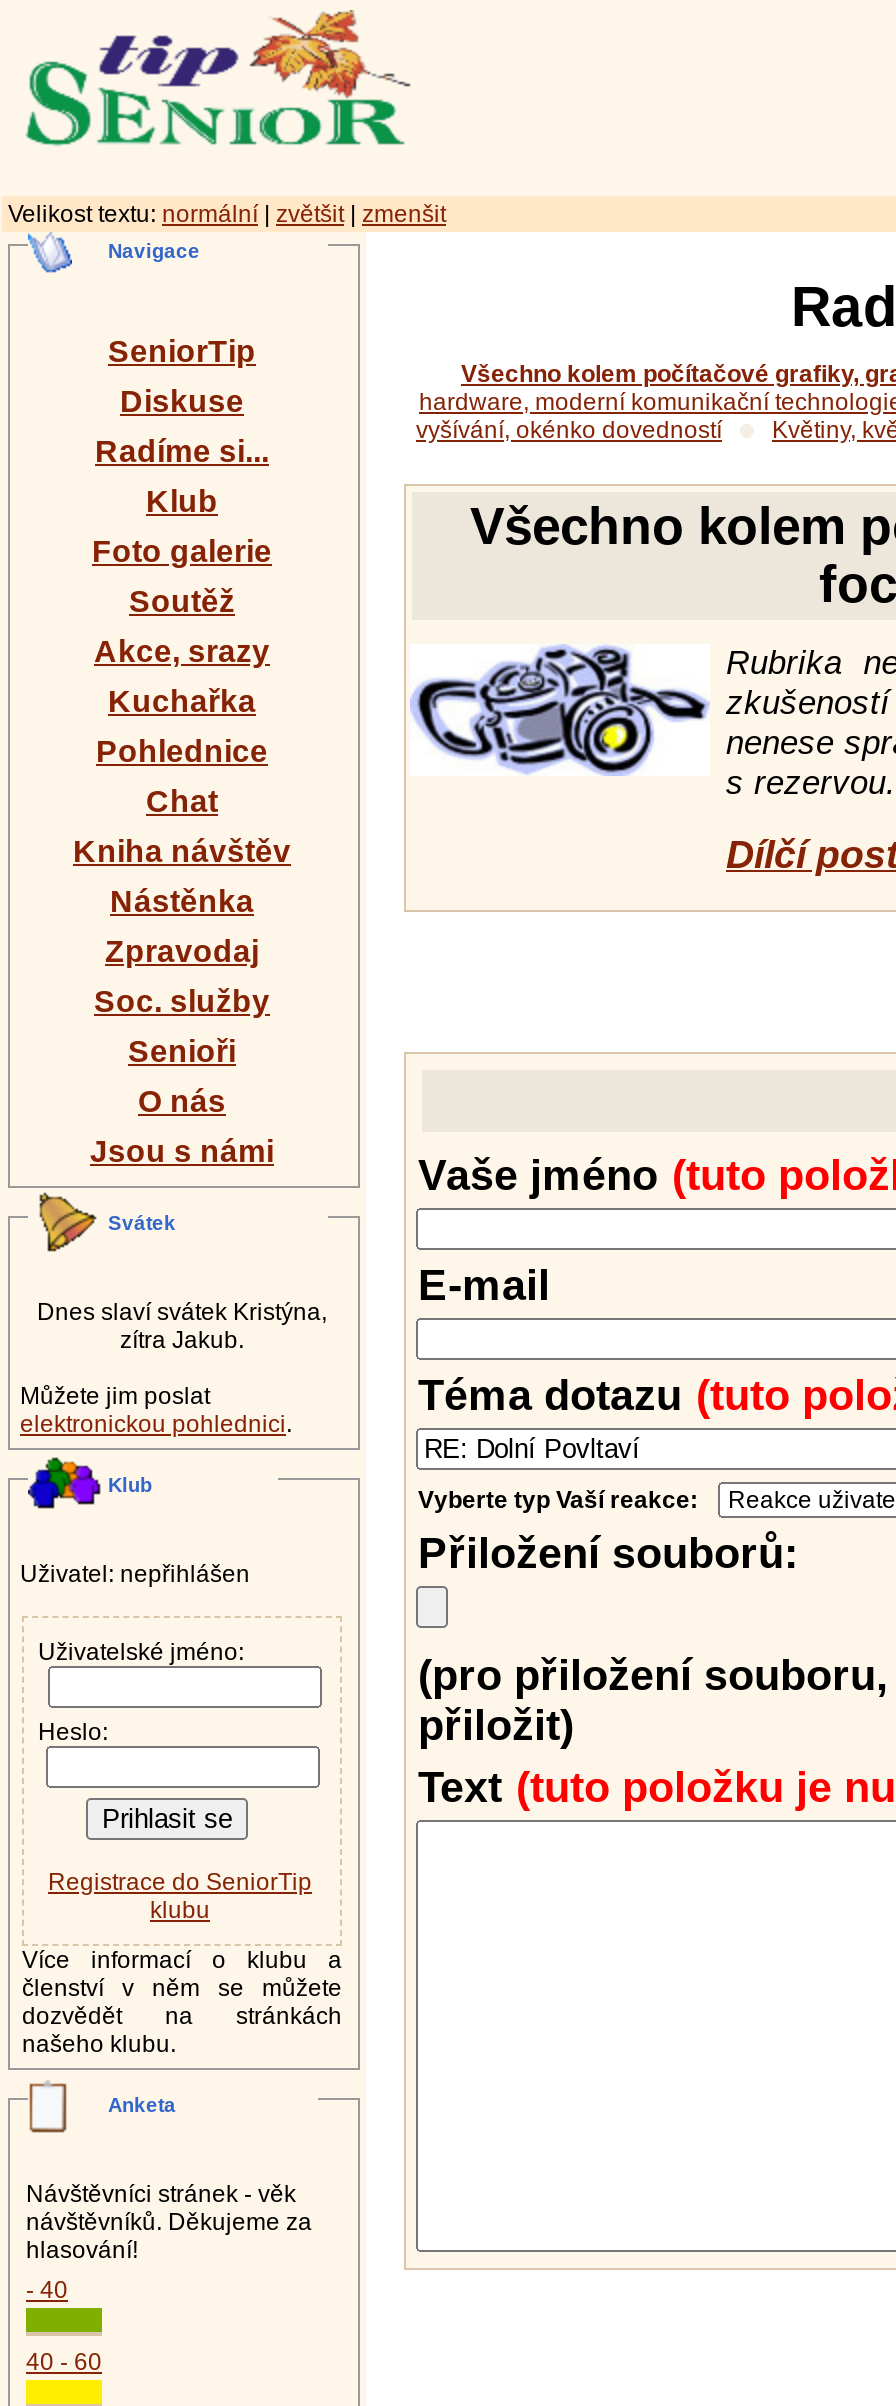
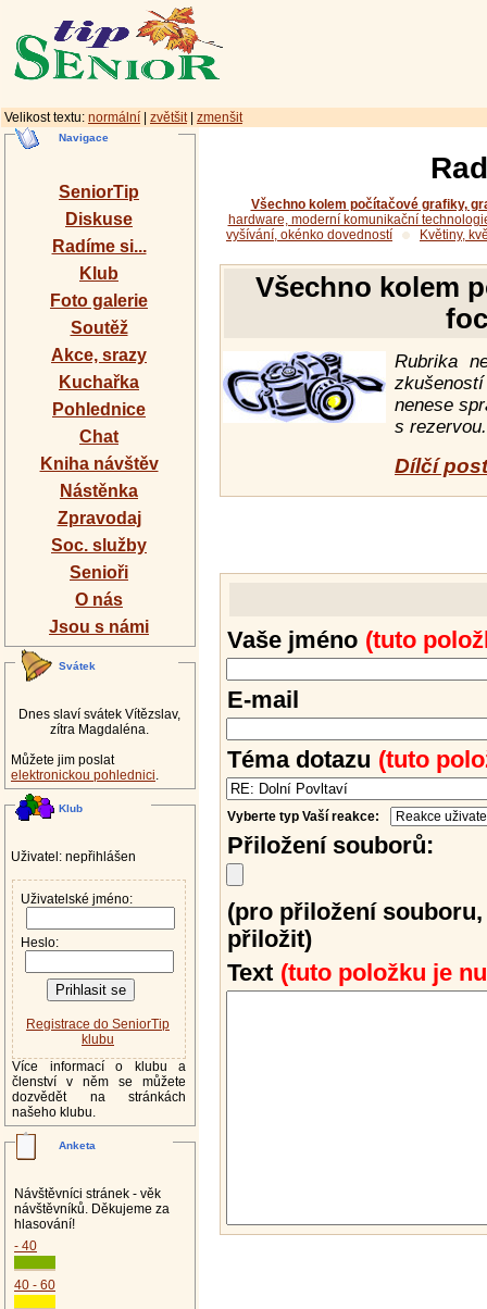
- Dnes slaví svátek Kristýna,
+ Dnes slaví svátek Vítězslav,

- zítra Jakub.
+ zítra Magdaléna.
